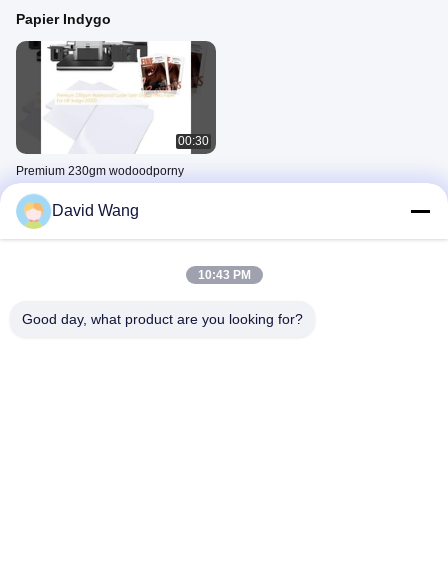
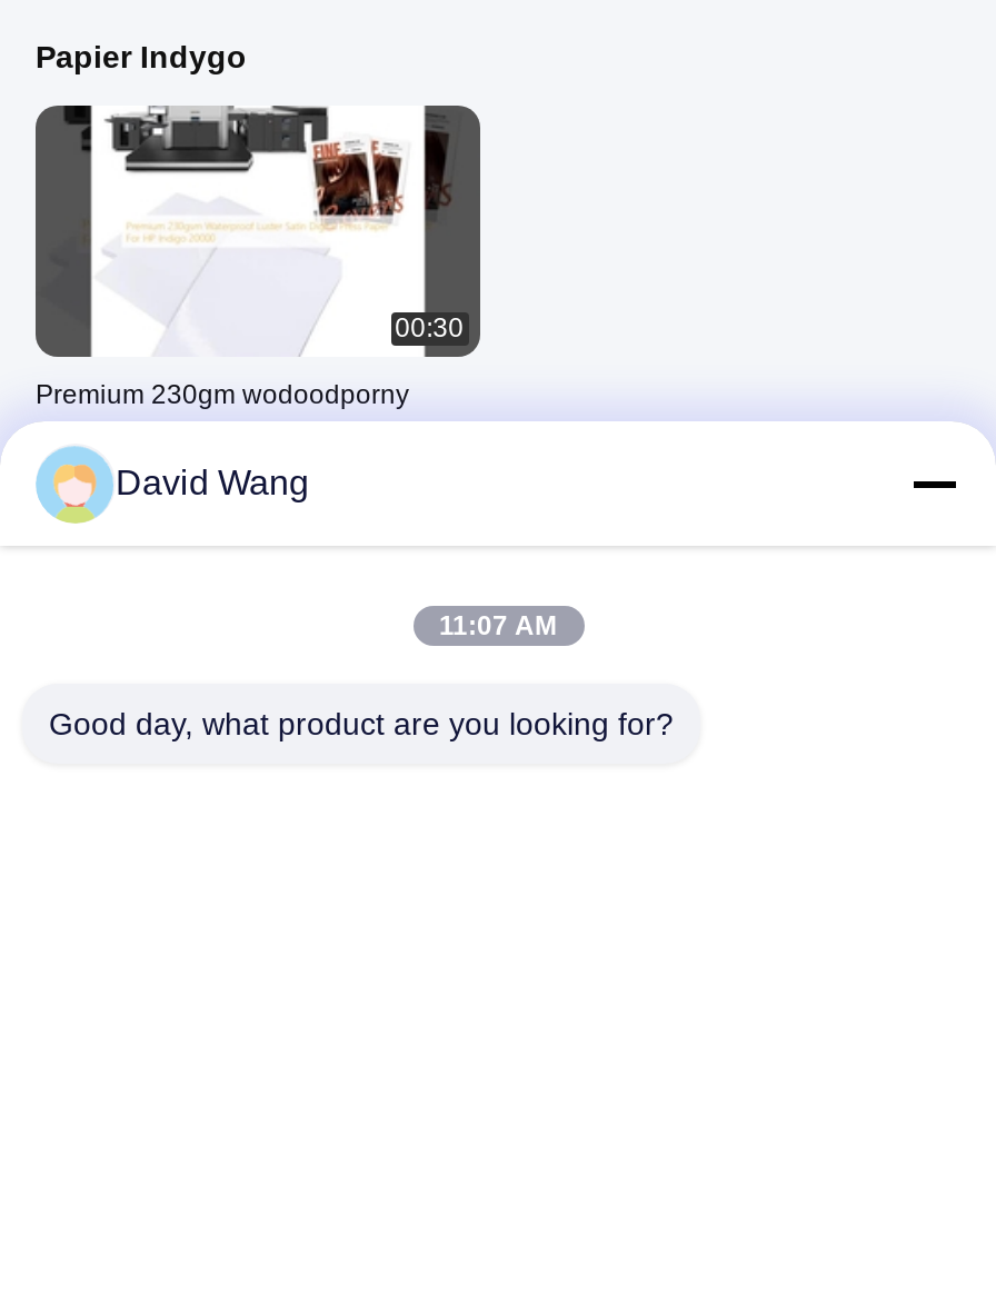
- 10:43 PM
+ 11:07 AM
